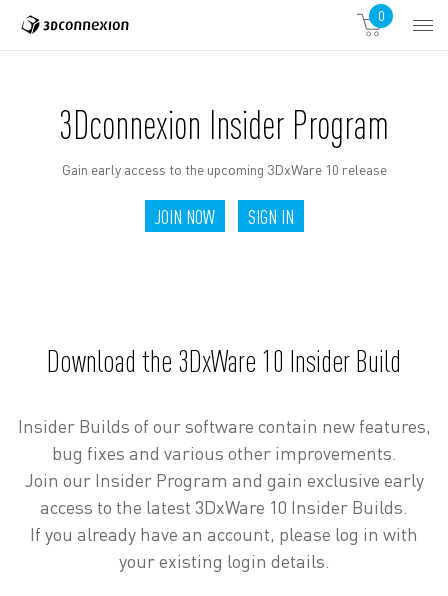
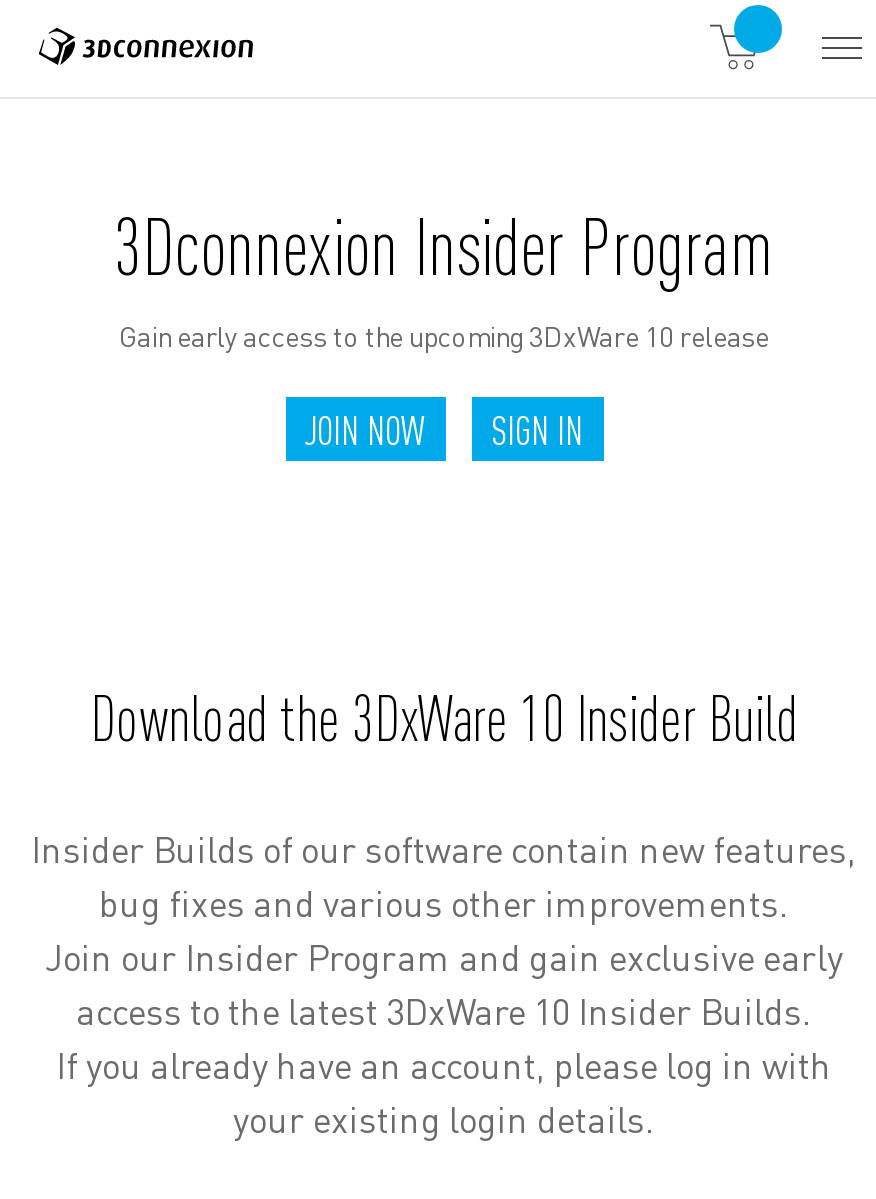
- 0
